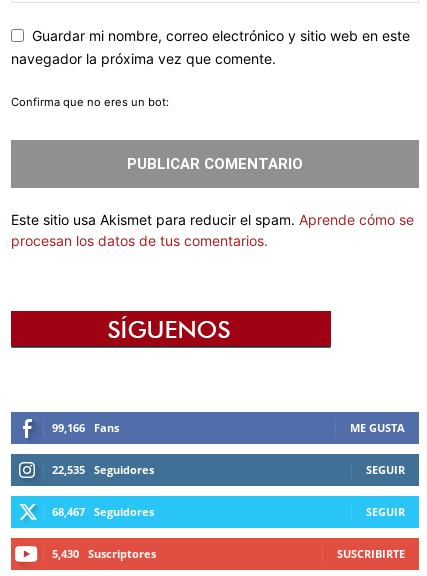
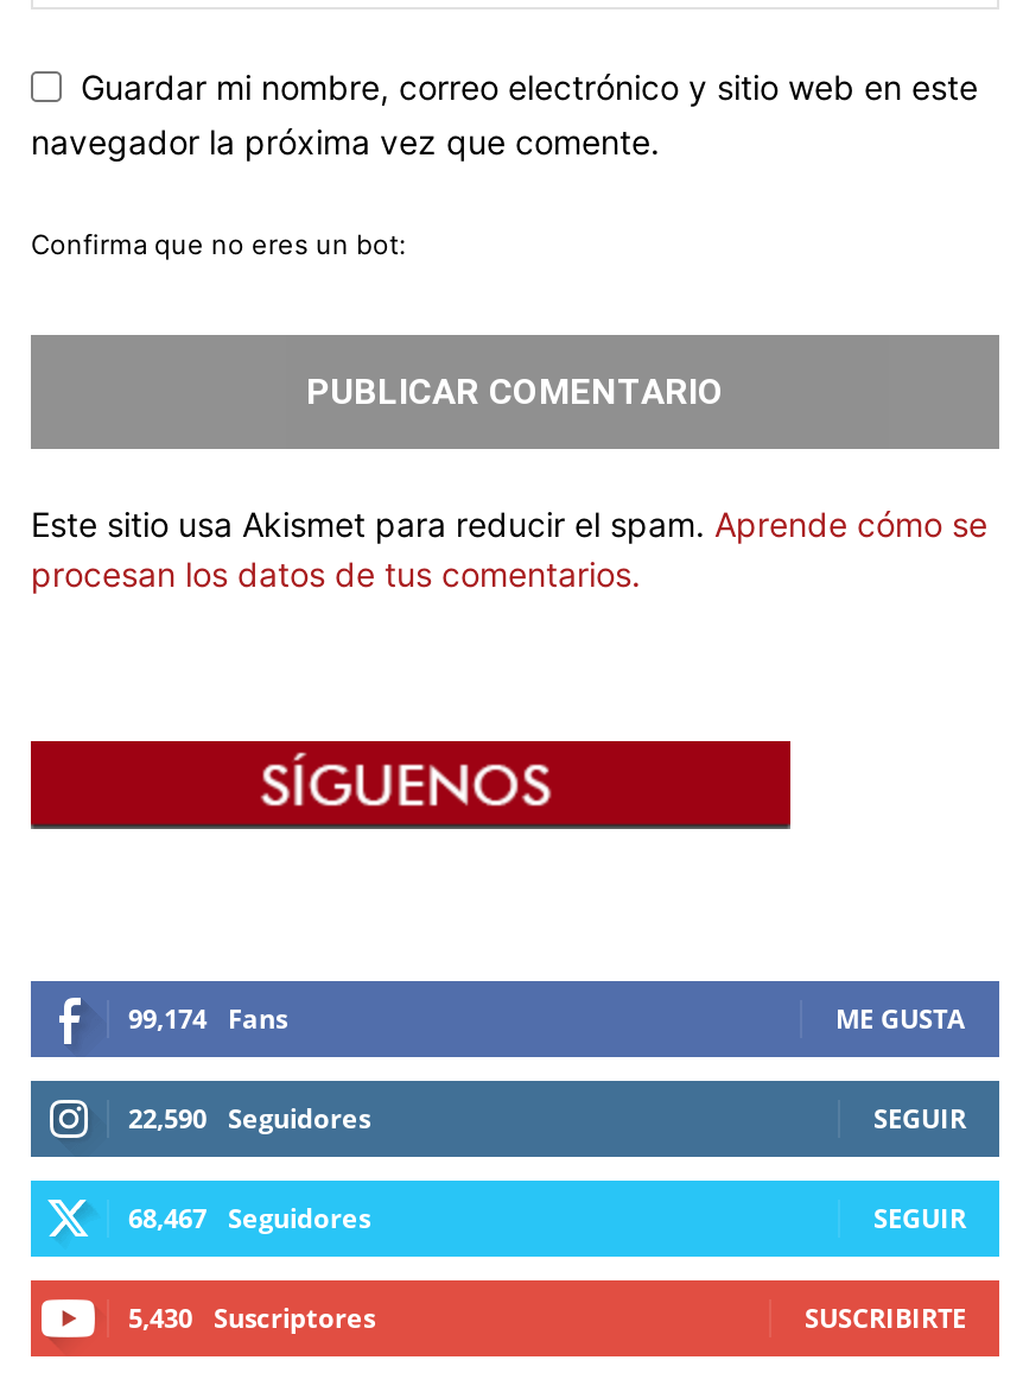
- 99,166 Fans
+ 99,174 Fans

- 22,535 Seguidores
+ 22,590 Seguidores
